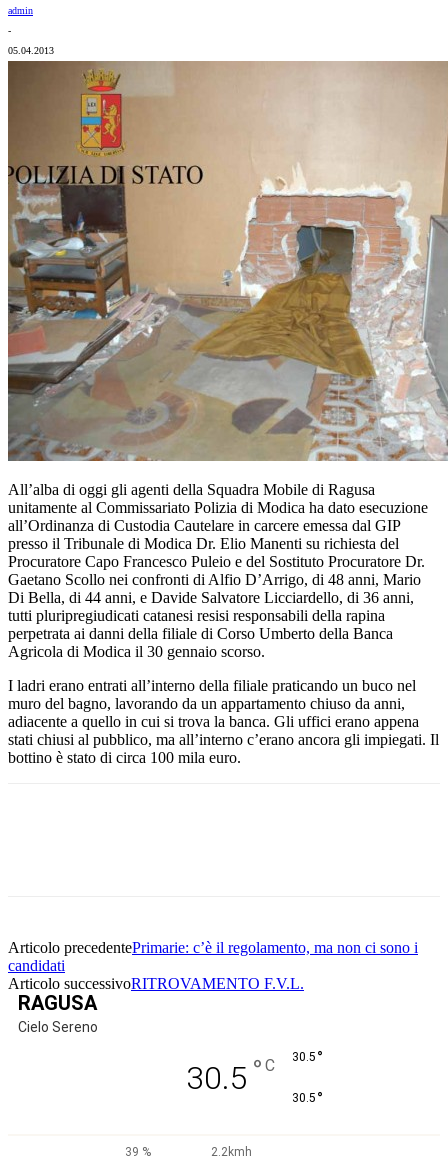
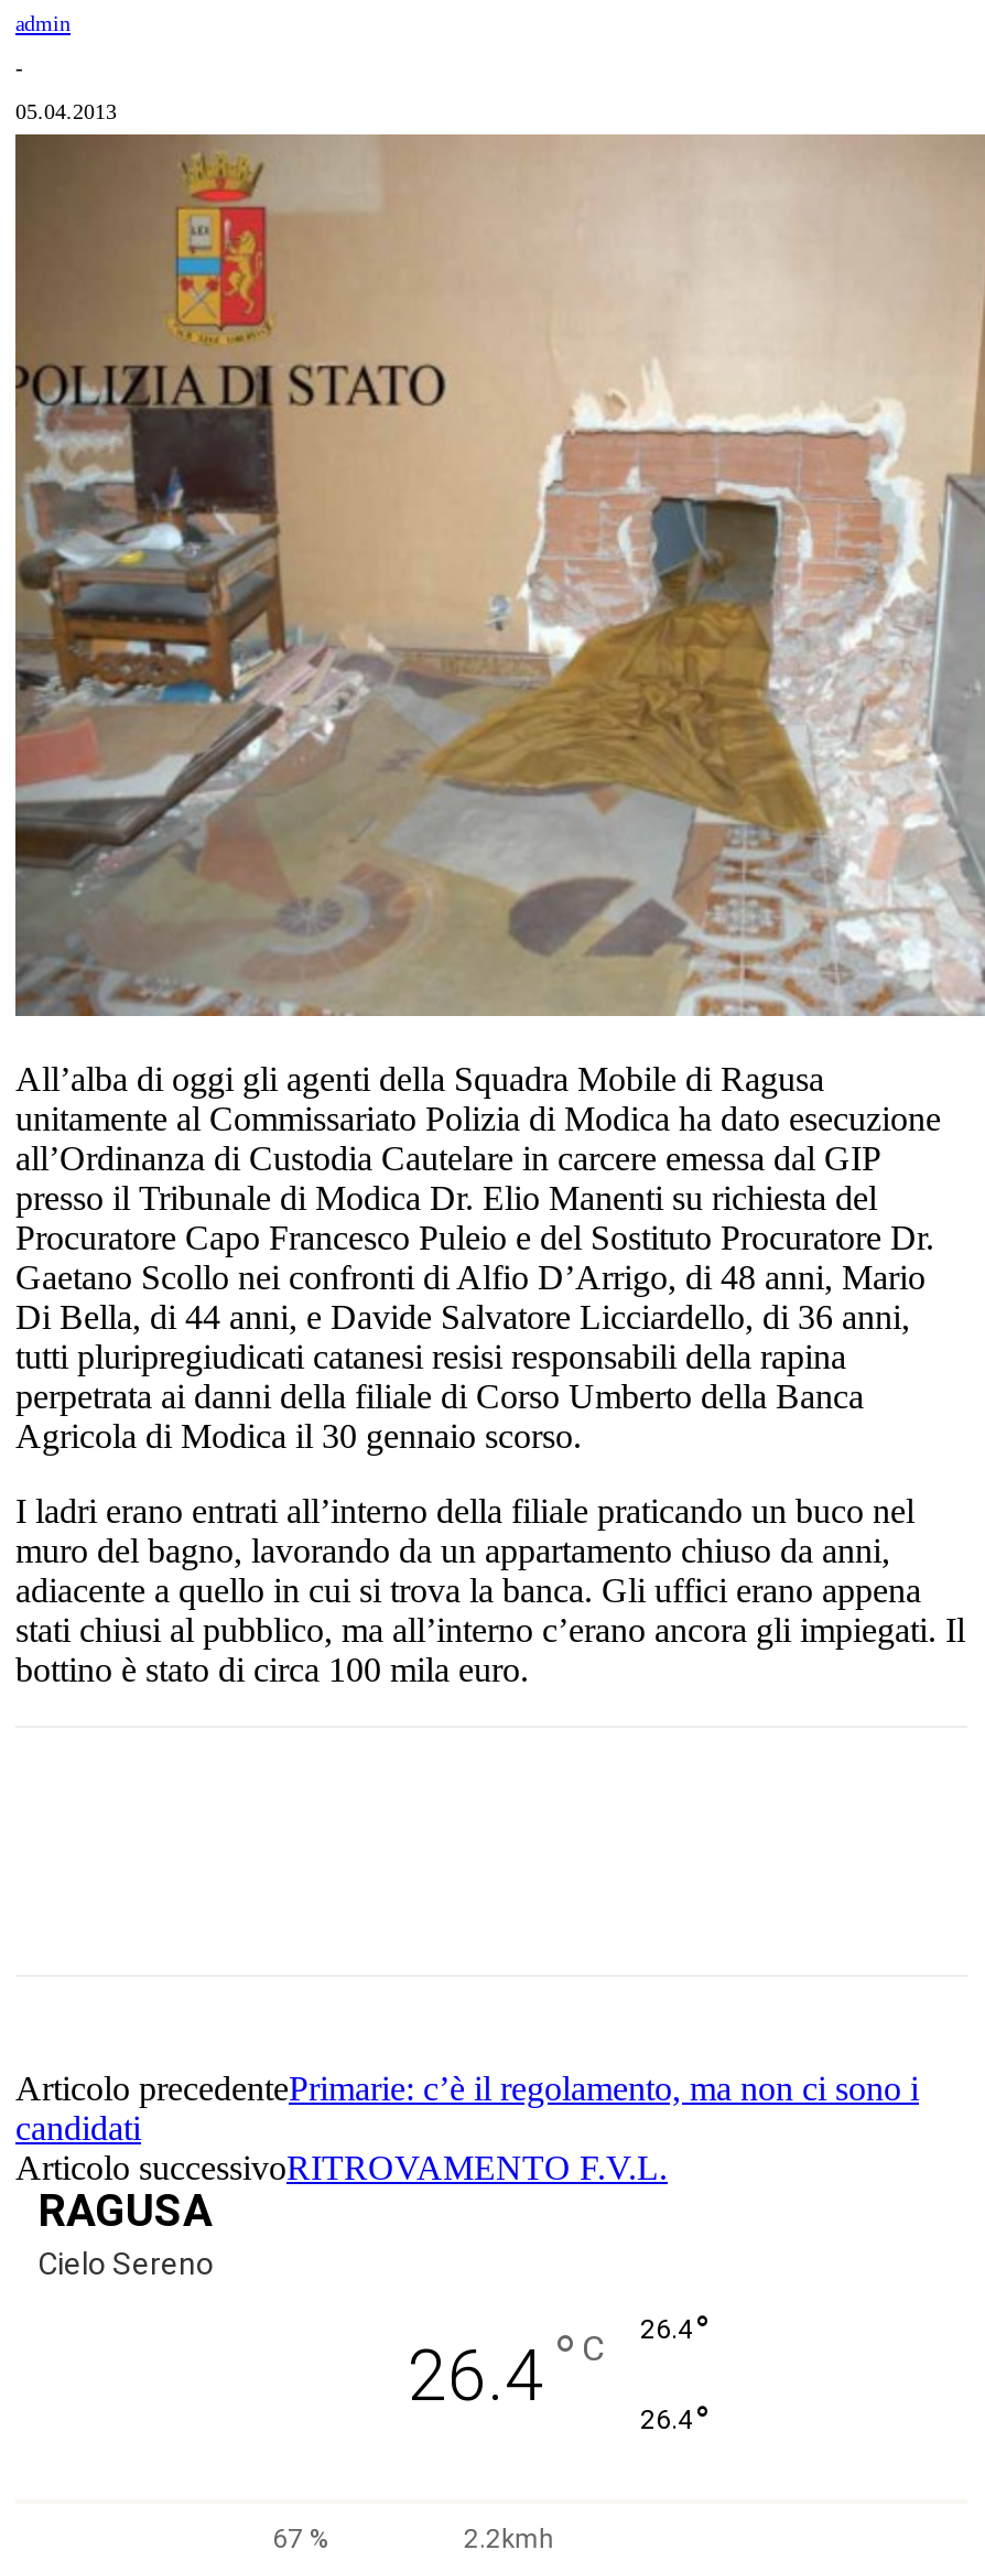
- 30.5°
+ 26.4°

- 30.5 ° C
+ 26.4 ° C

- 30.5°
+ 26.4°

- 39 %
+ 67 %
